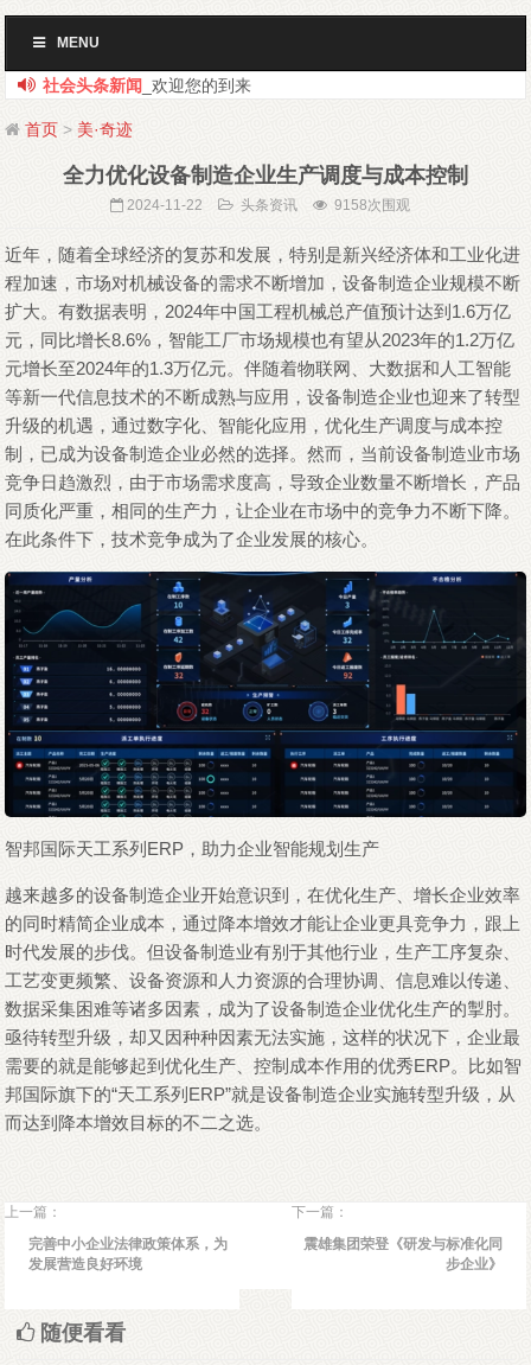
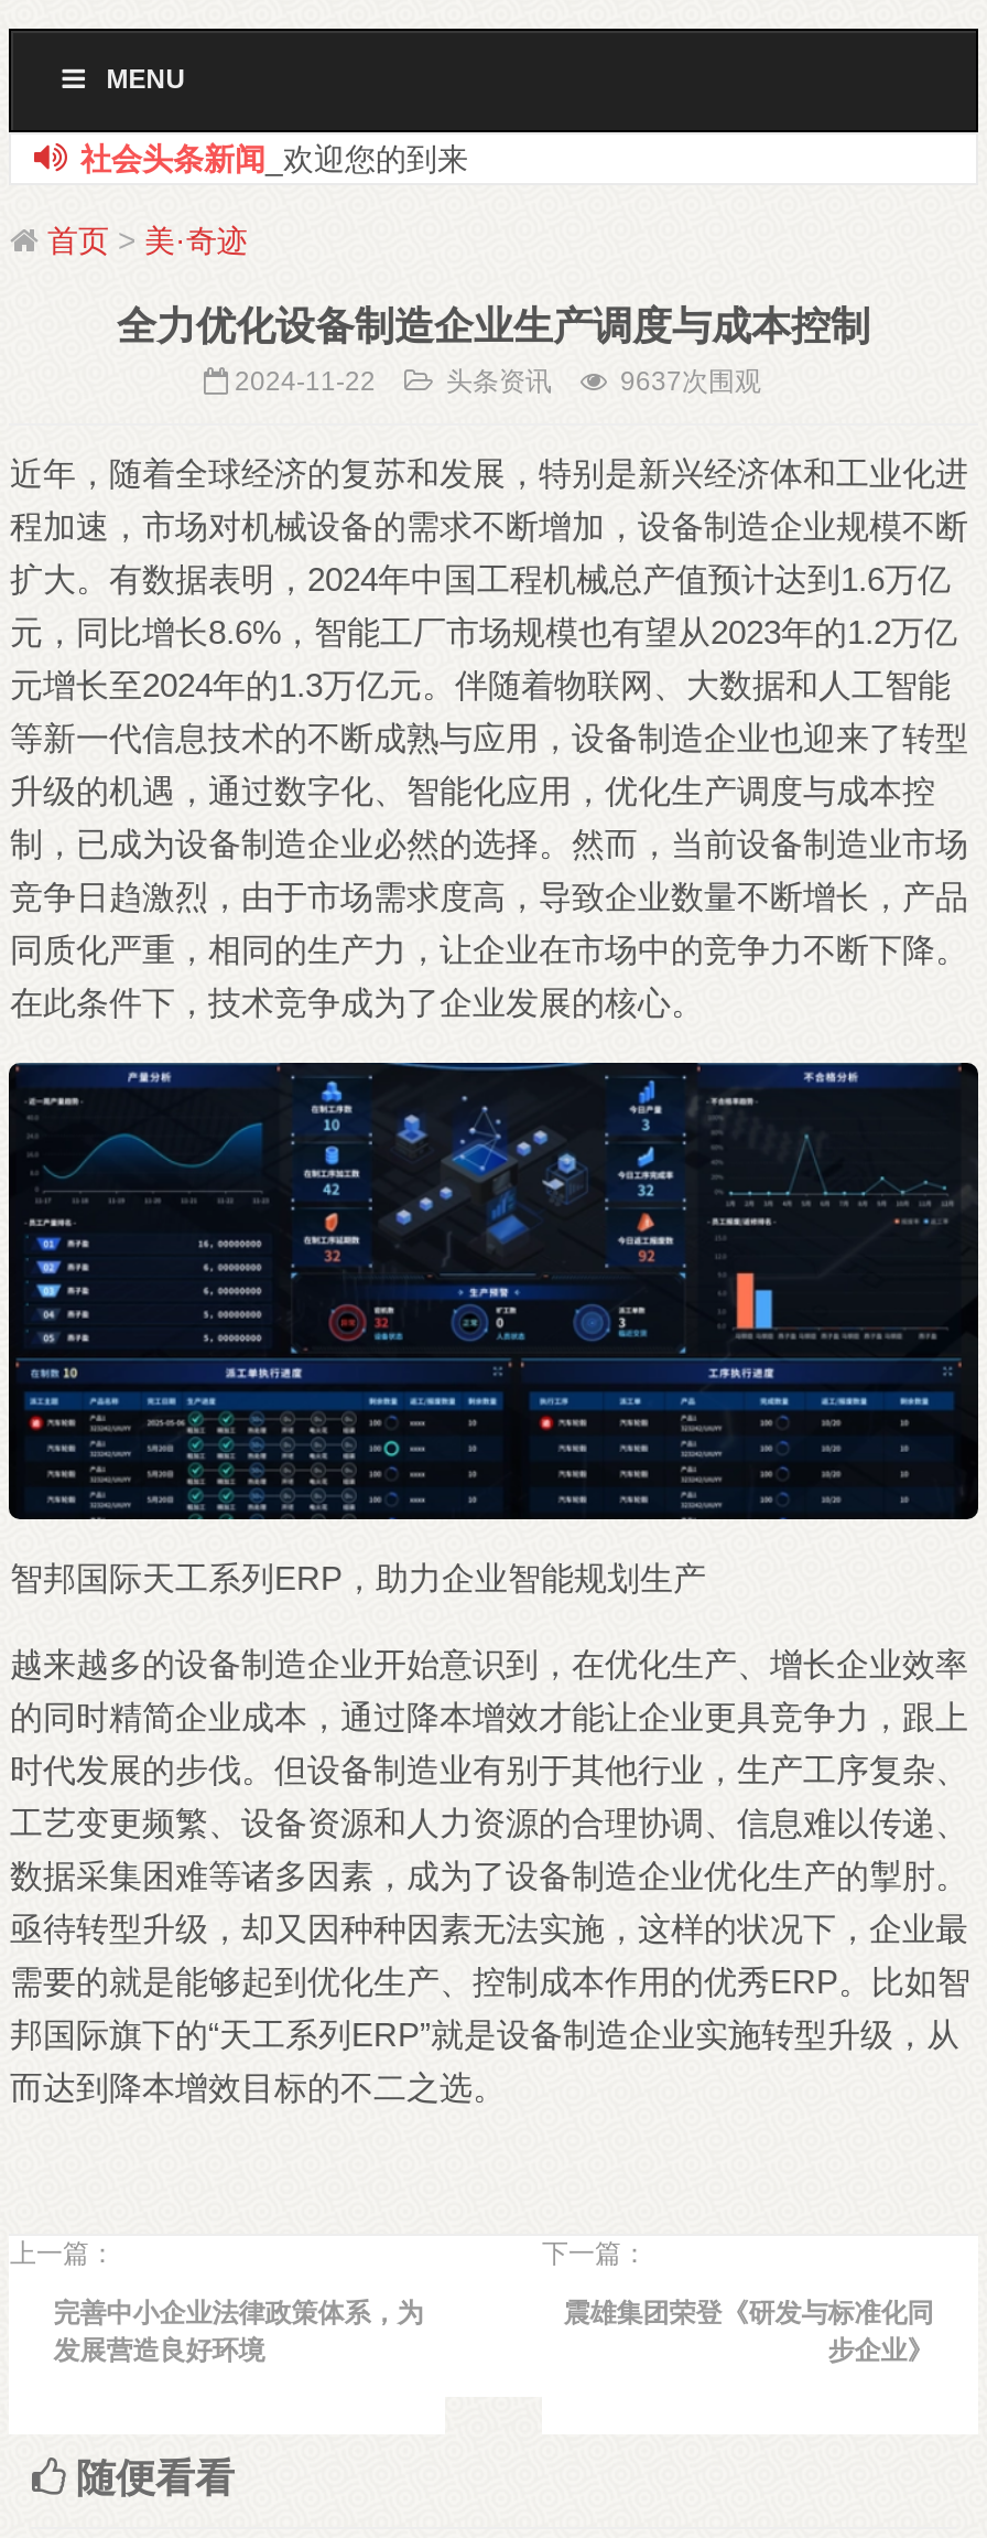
- 9158次围观
+ 9637次围观
